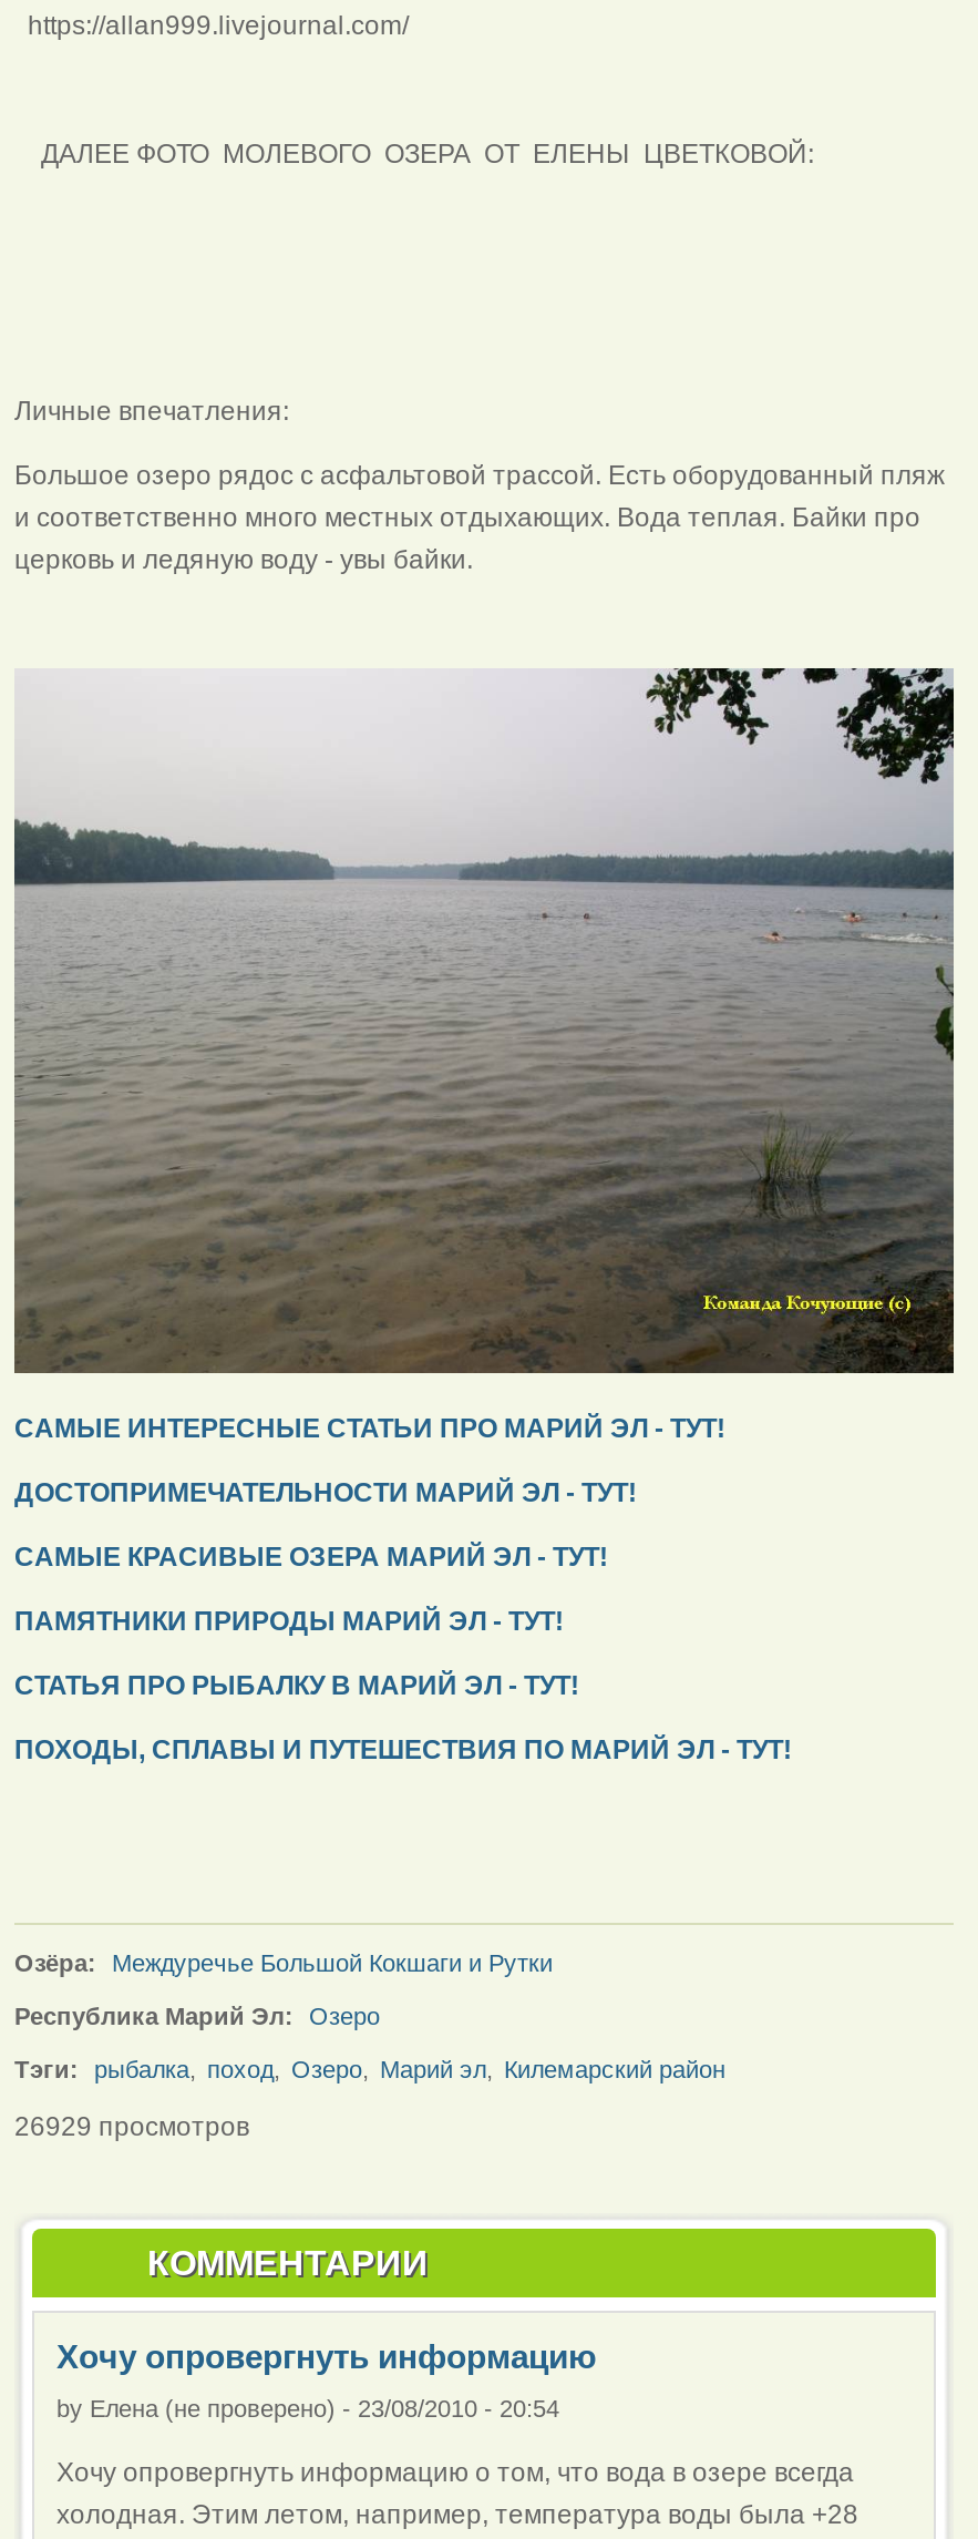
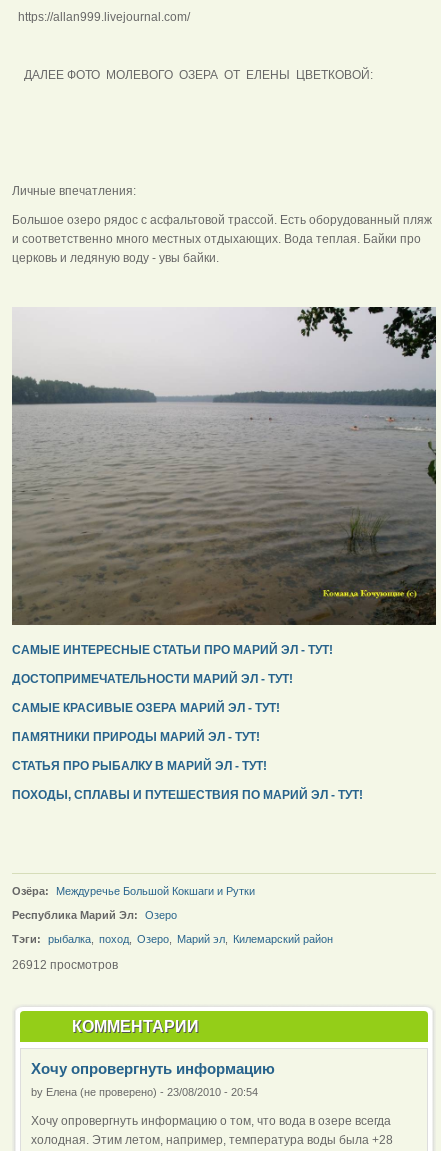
- 26929 просмотров
+ 26912 просмотров
